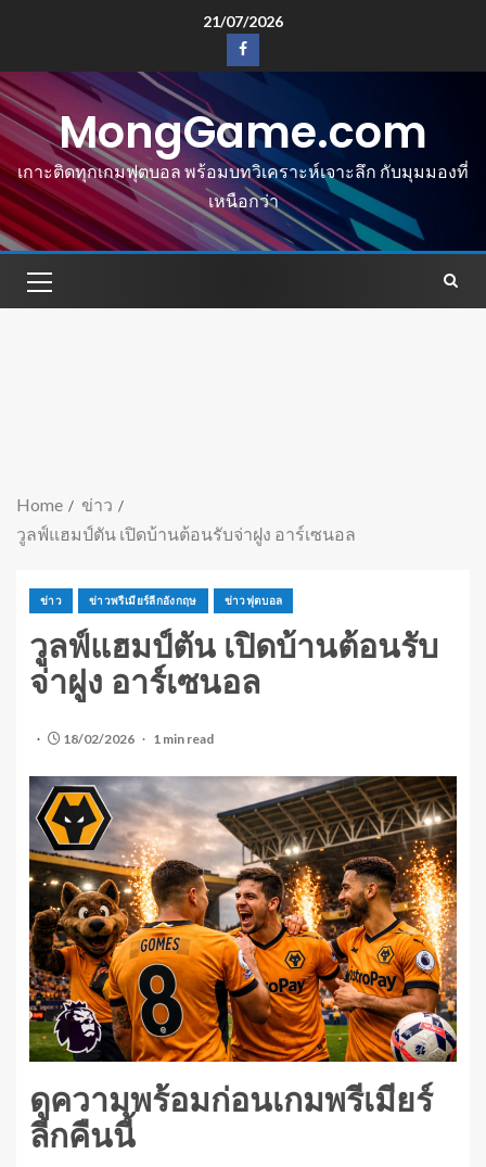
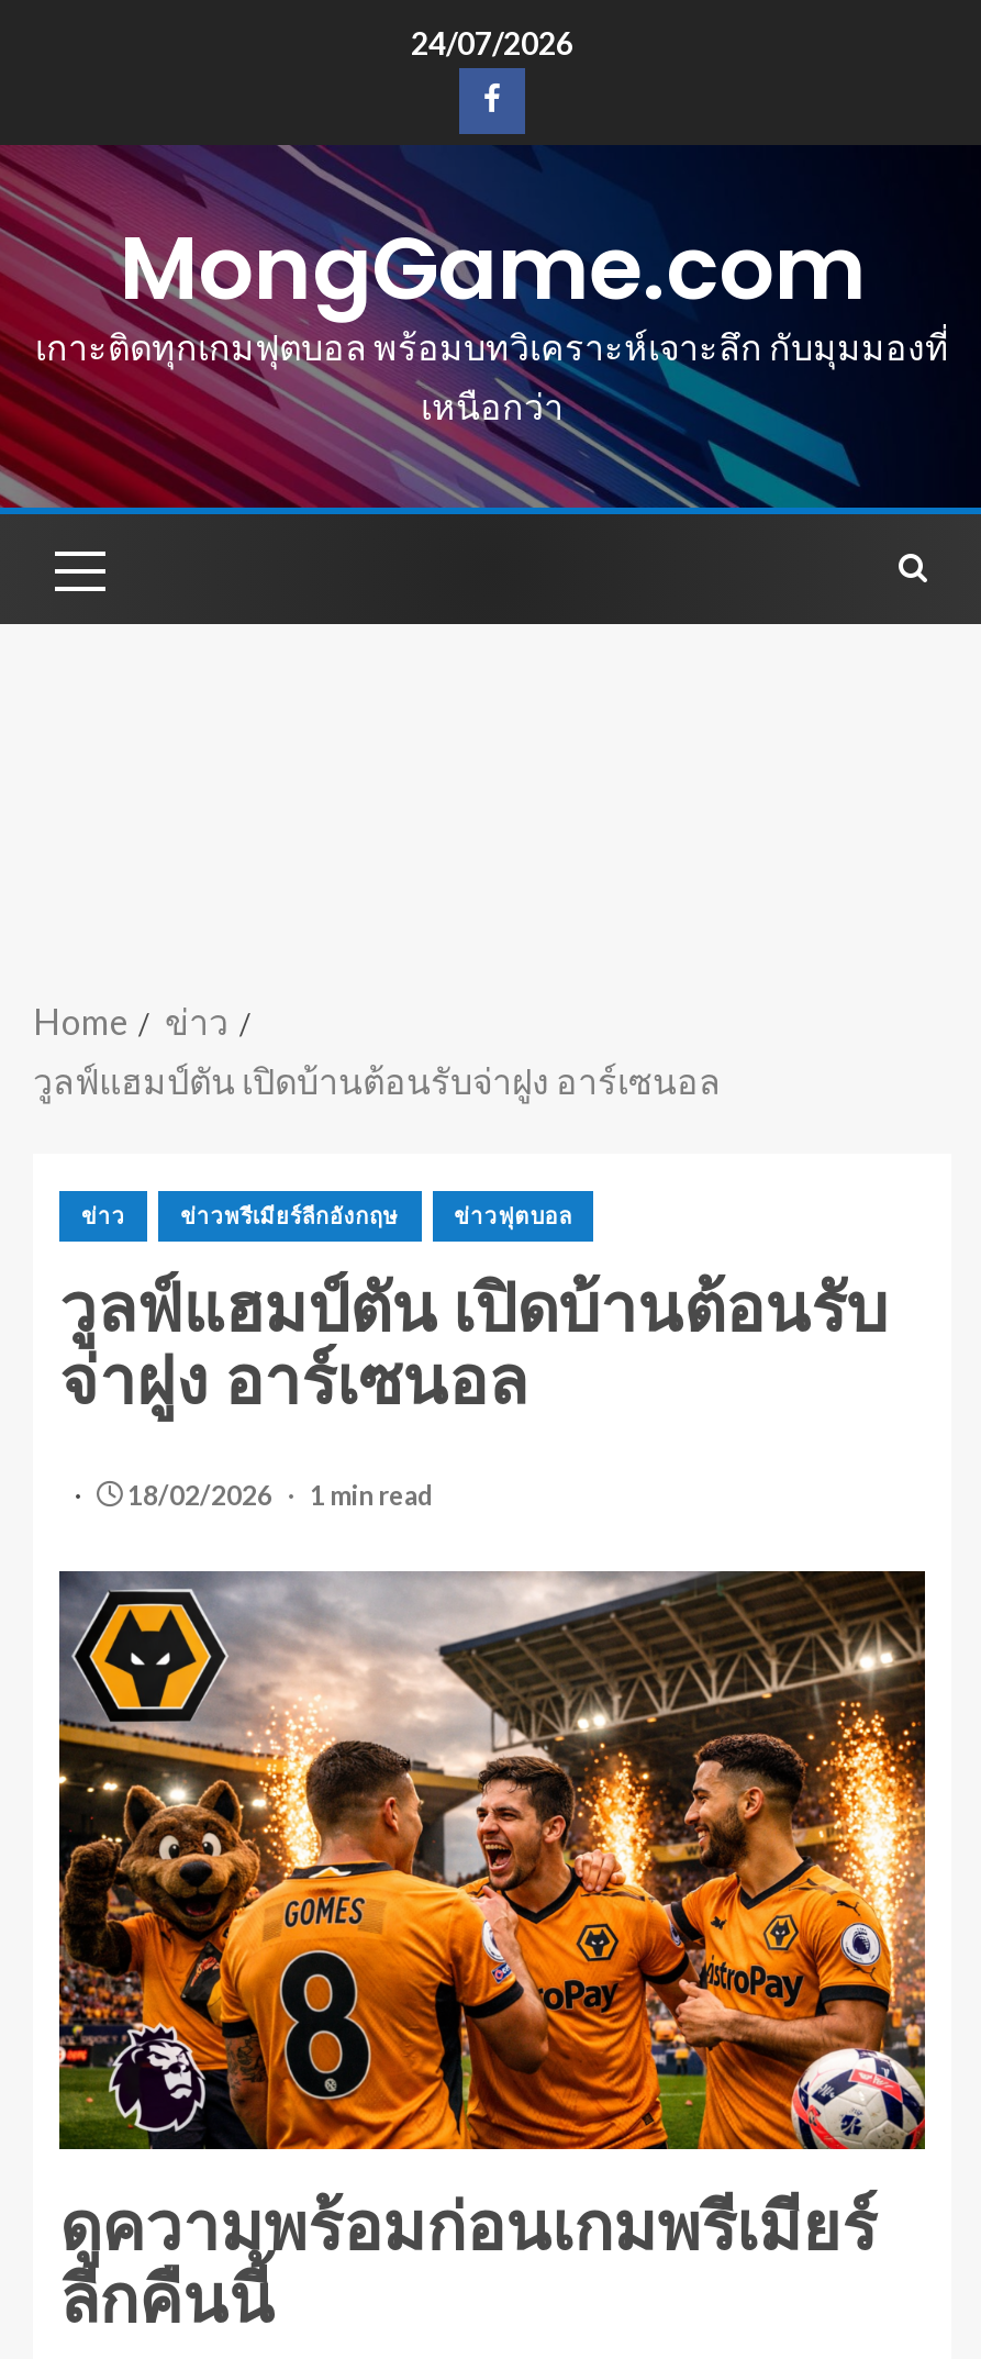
- 21/07/2026
+ 24/07/2026
